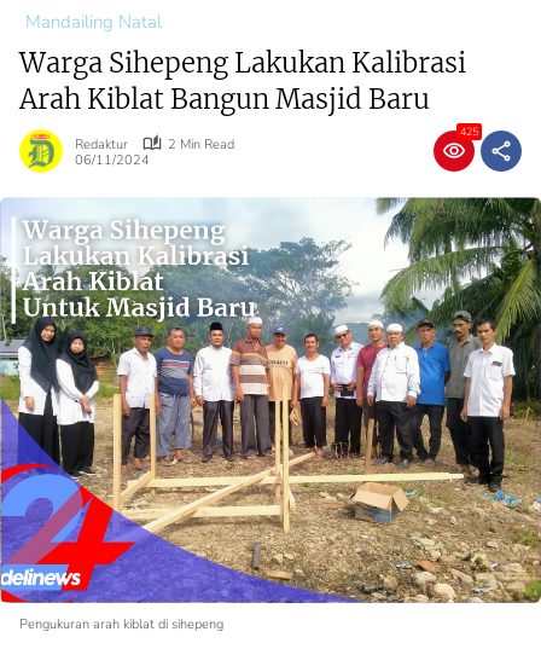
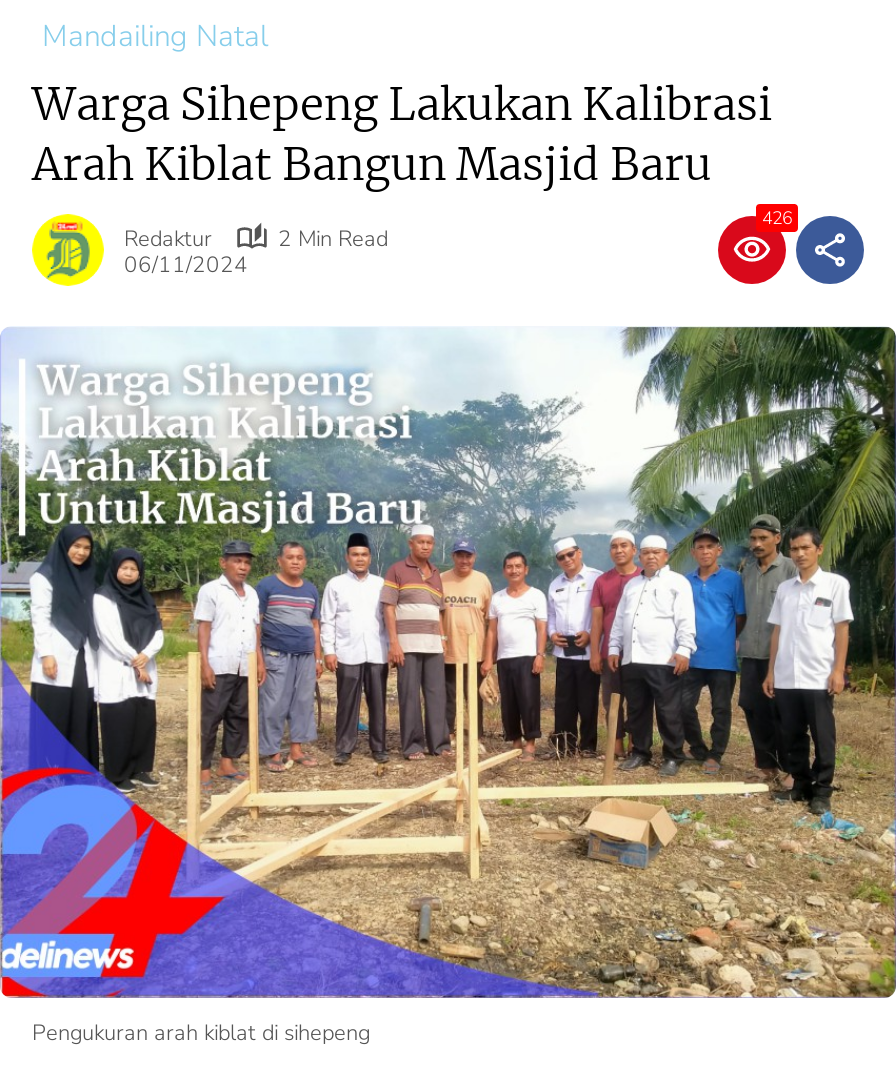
- 425
+ 426
